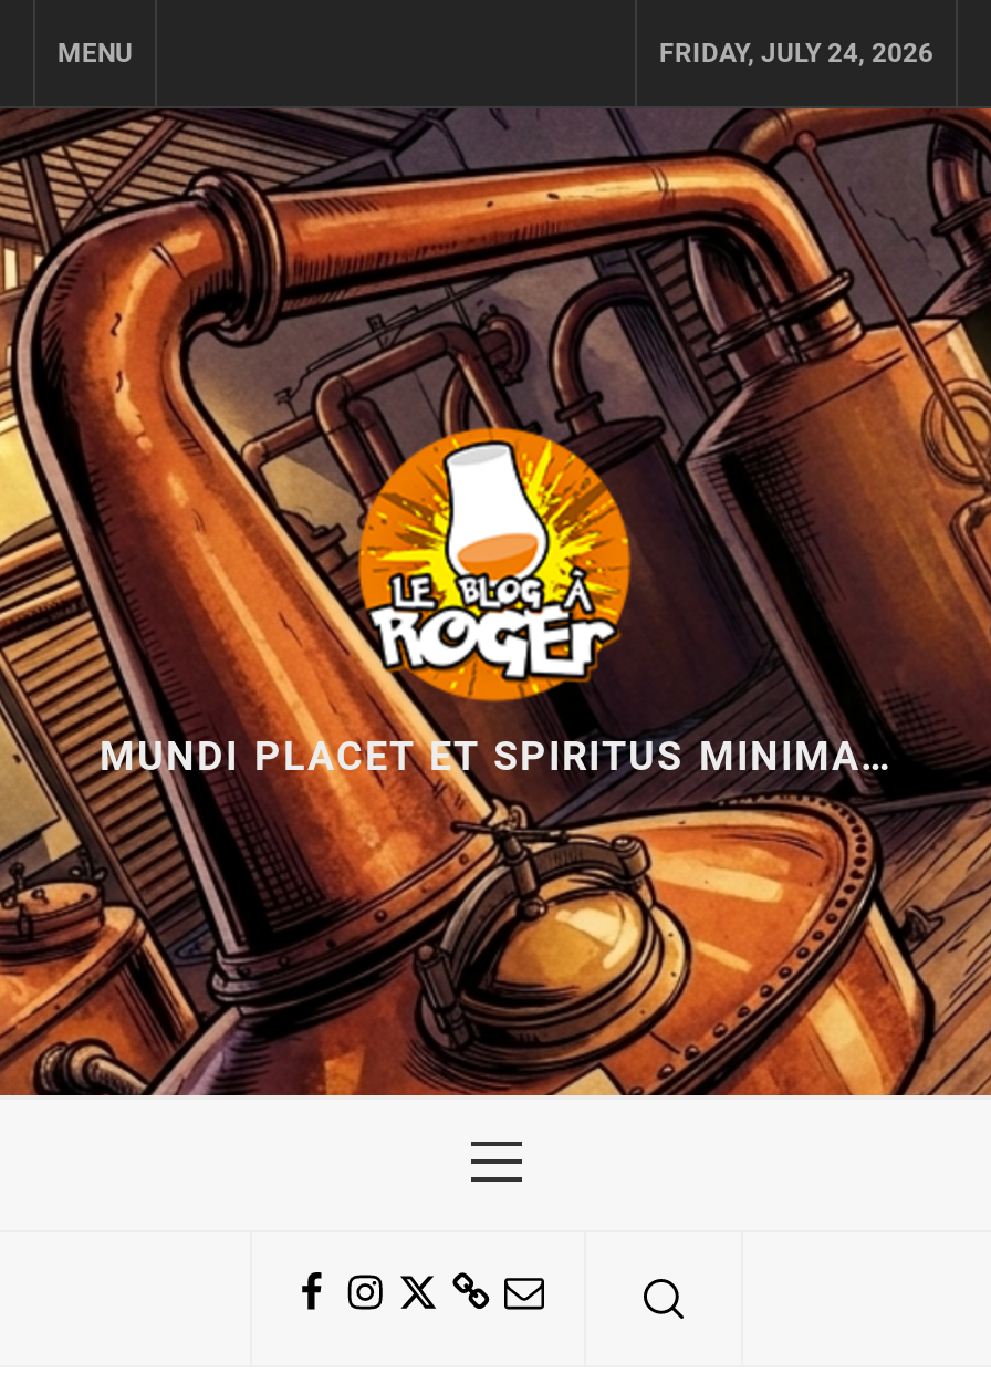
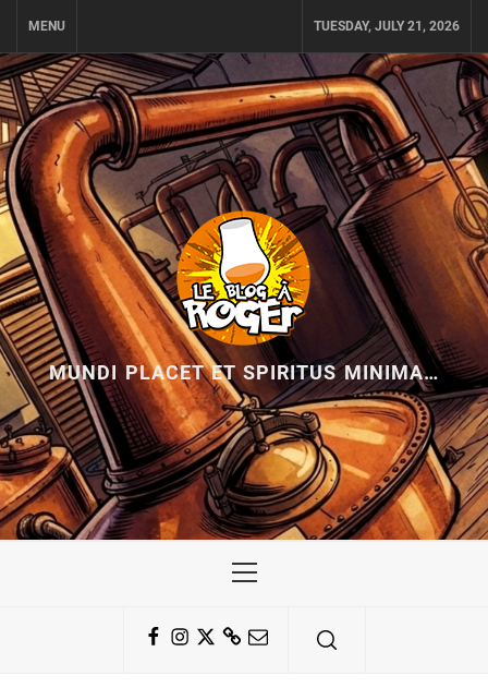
- FRIDAY, JULY 24, 2026
+ TUESDAY, JULY 21, 2026
